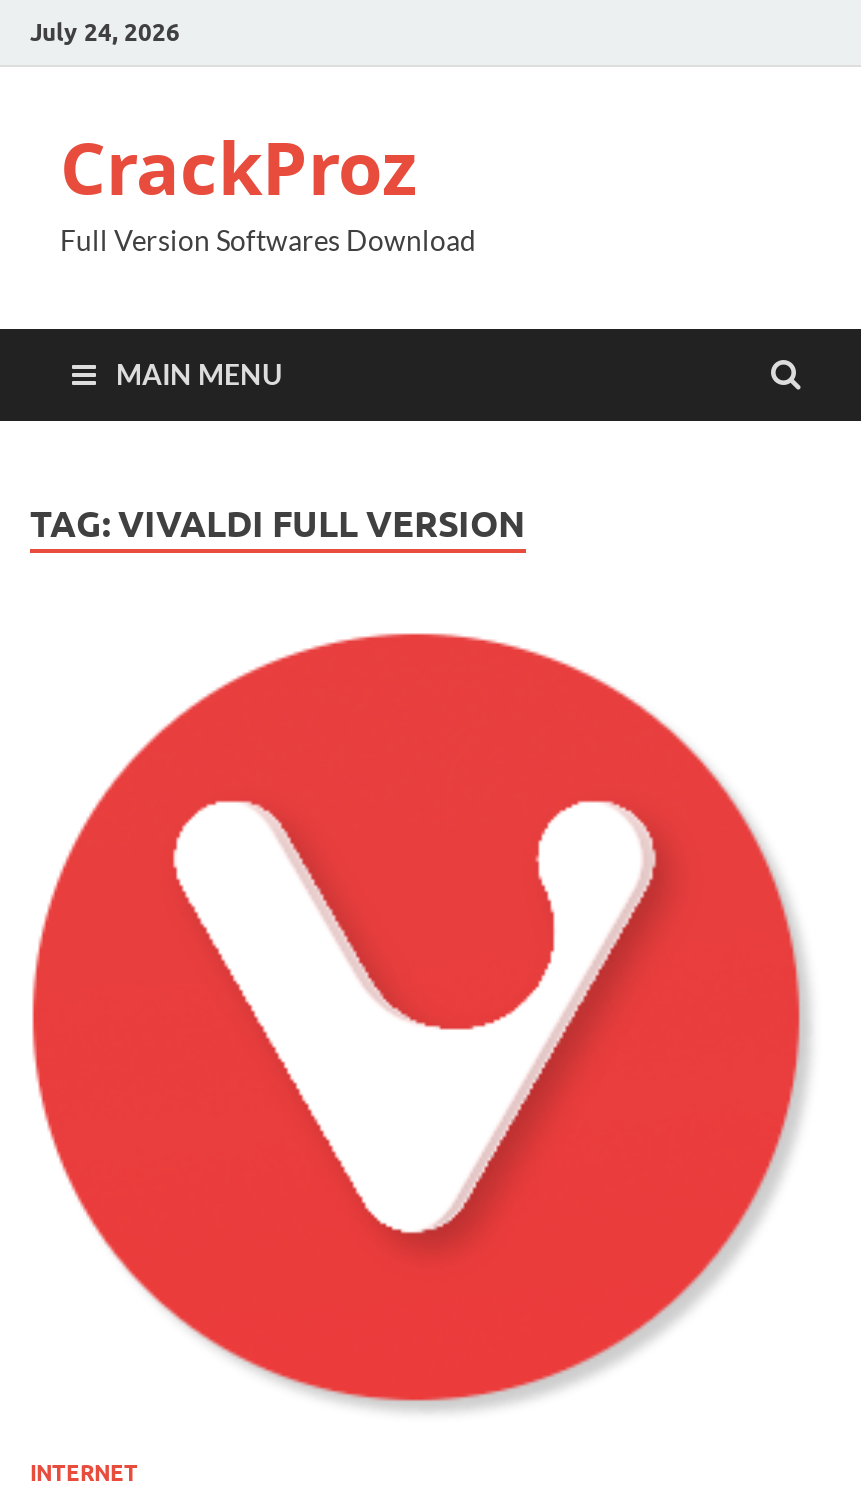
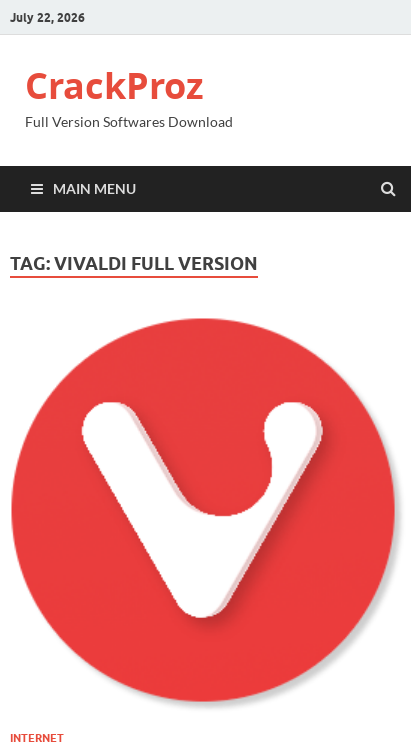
- July 24, 2026
+ July 22, 2026
